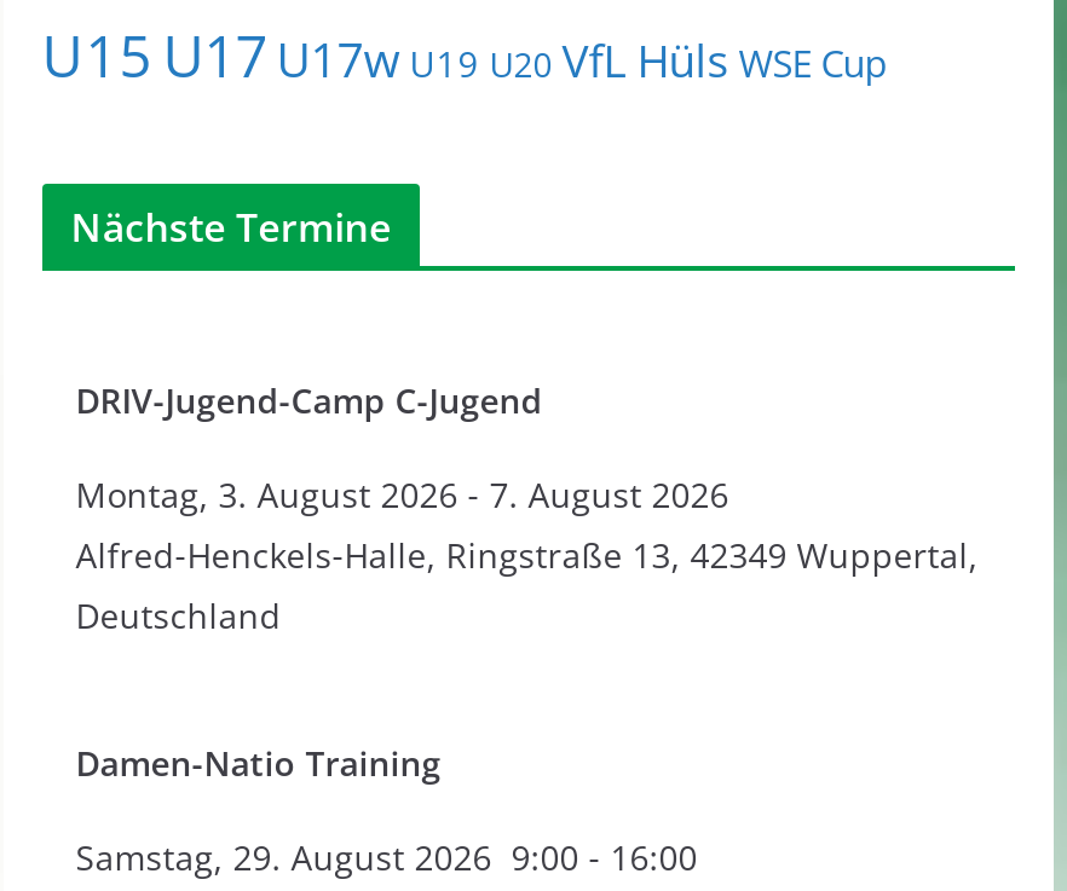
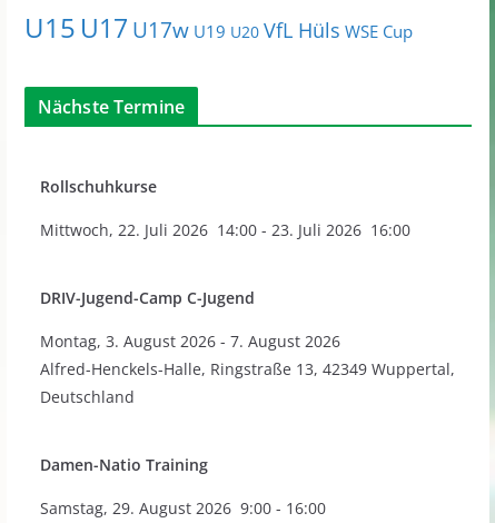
+ Rollschuhkurse
+ Mittwoch, 22. Juli 2026 14:00 - 23. Juli 2026 16:00
